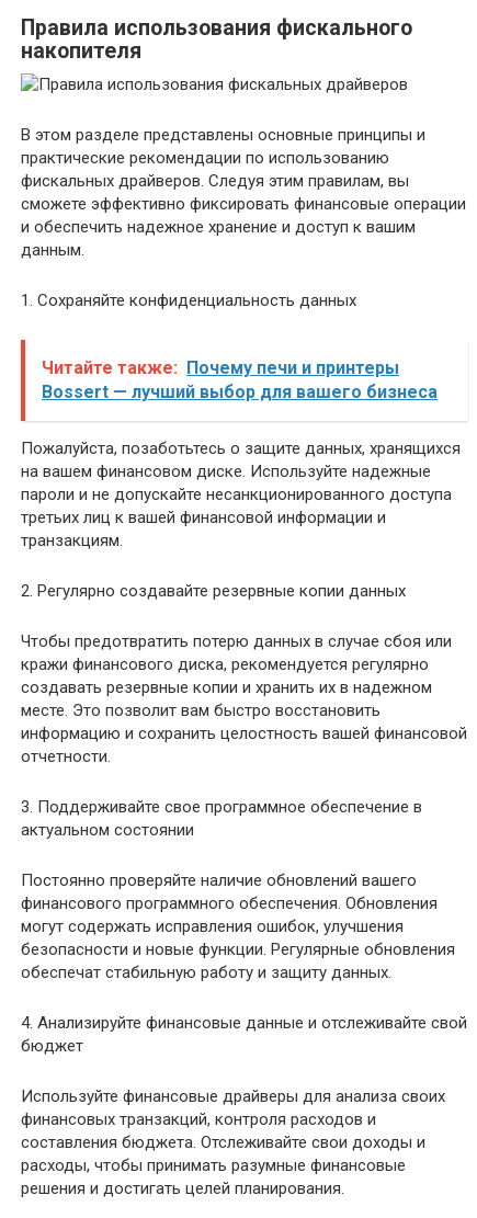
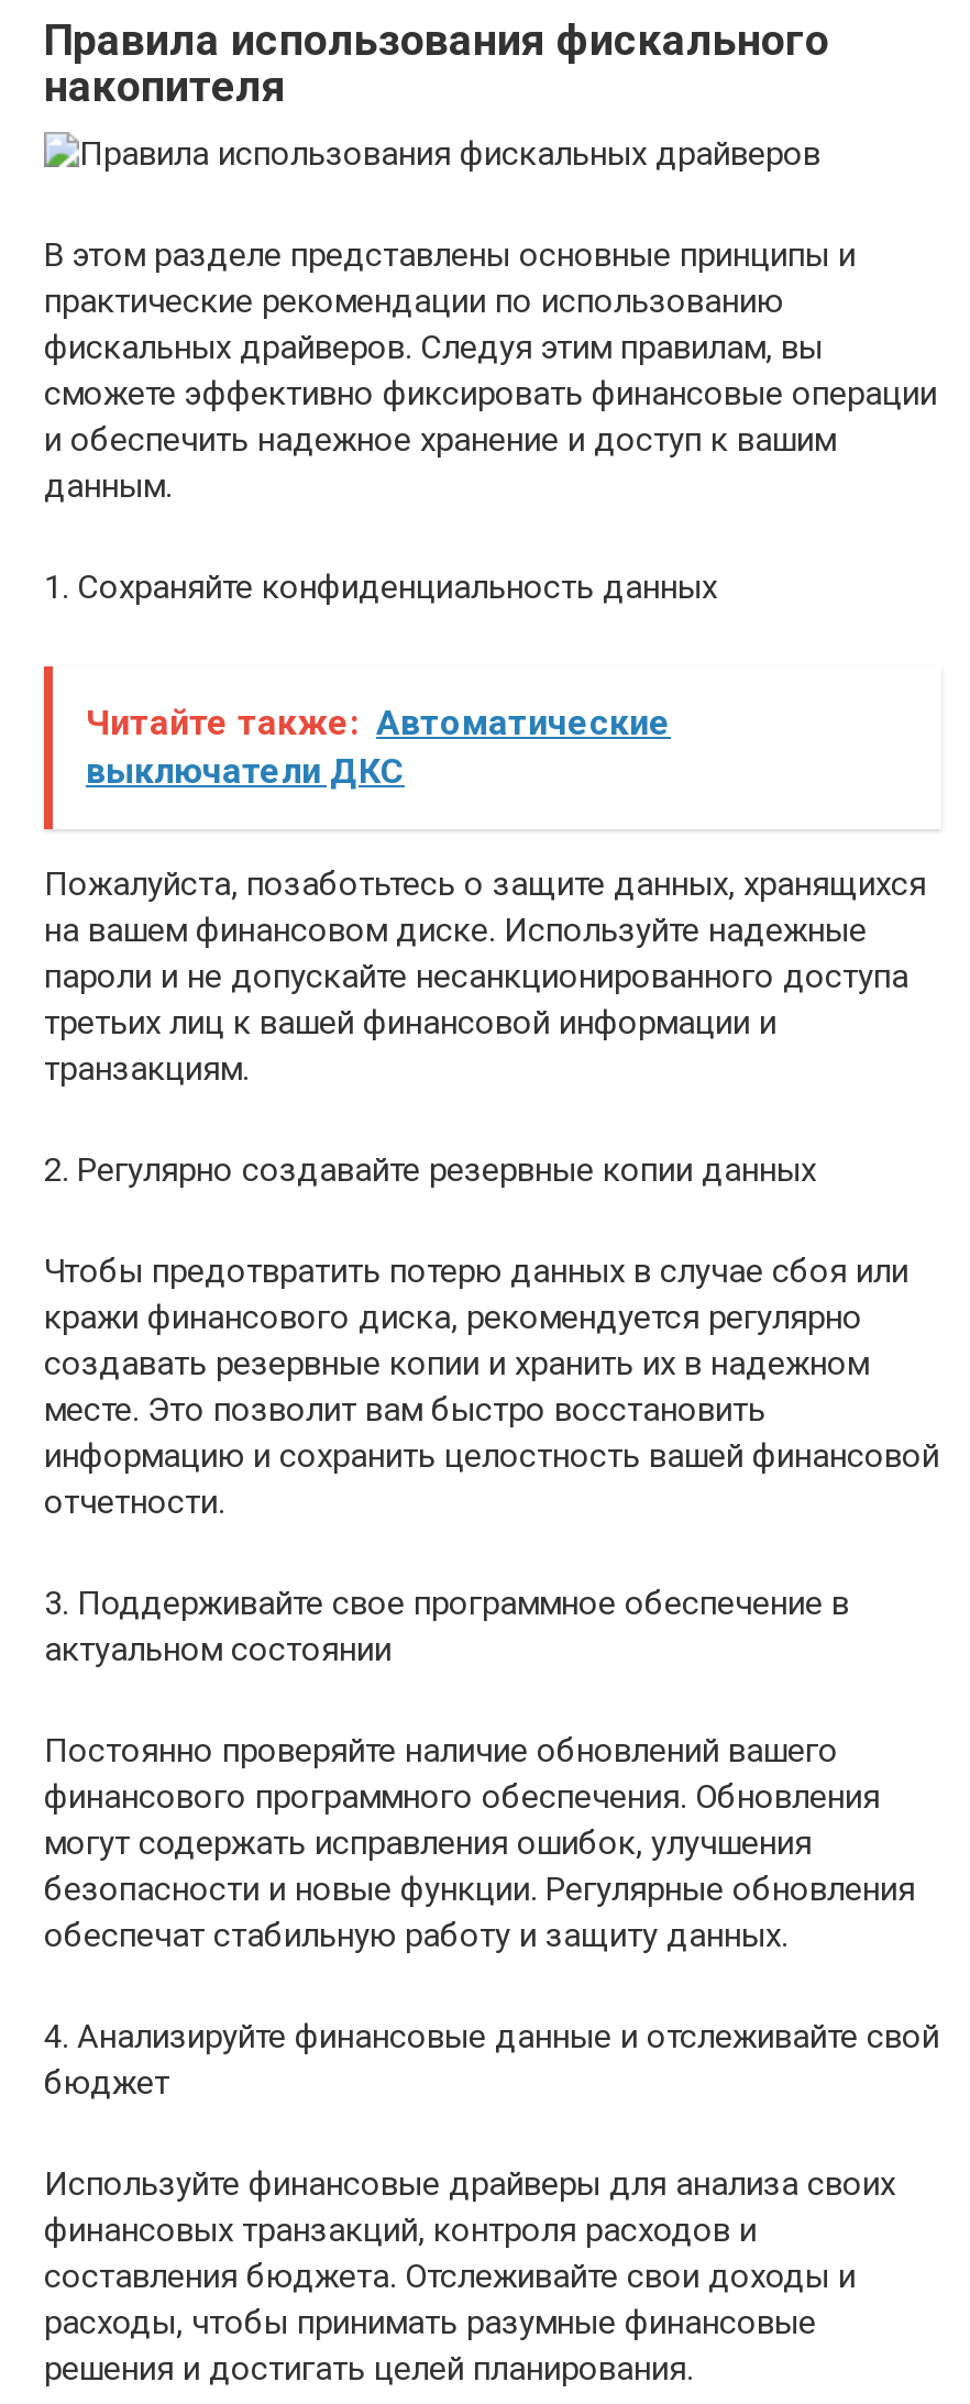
- Читайте также: Почему печи и принтеры
- Bossert — лучший выбор для вашего бизнеса
+ Читайте также: Автоматические
+ выключатели ДКС
